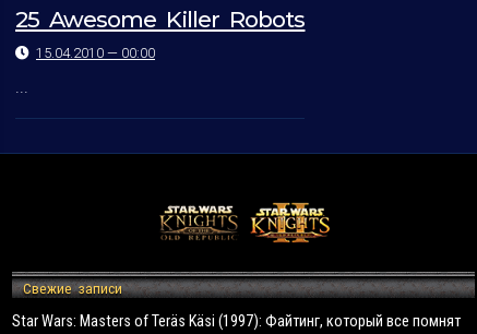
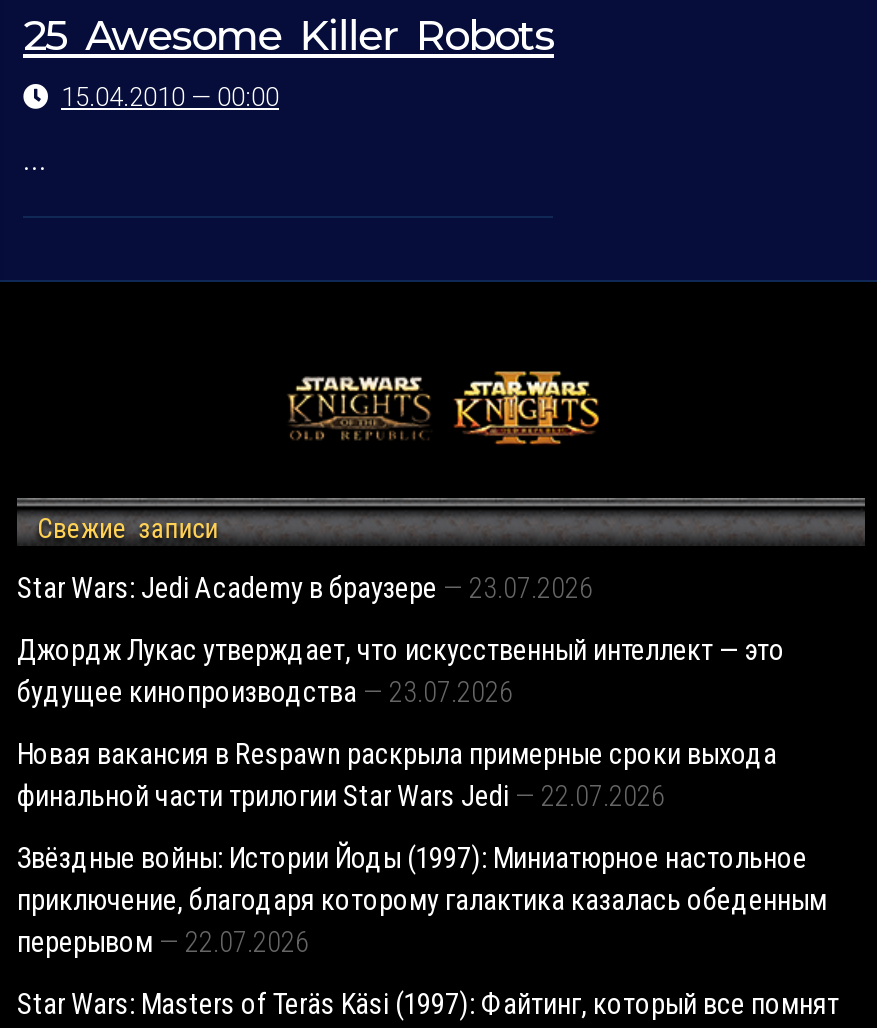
+ Star Wars: Jedi Academy в браузере
+ 23.07.2026
+ Джордж Лукас утверждает, что искусственный интеллект — это
+ будущее кинопроизводства
+ 23.07.2026
+ Новая вакансия в Respawn раскрыла примерные сроки выхода
+ финальной части трилогии Star Wars Jedi
+ 22.07.2026
+ Звёздные войны: Истории Йоды (1997): Миниатюрное настольное
+ приключение, благодаря которому галактика казалась обеденным
+ перерывом
+ 22.07.2026
